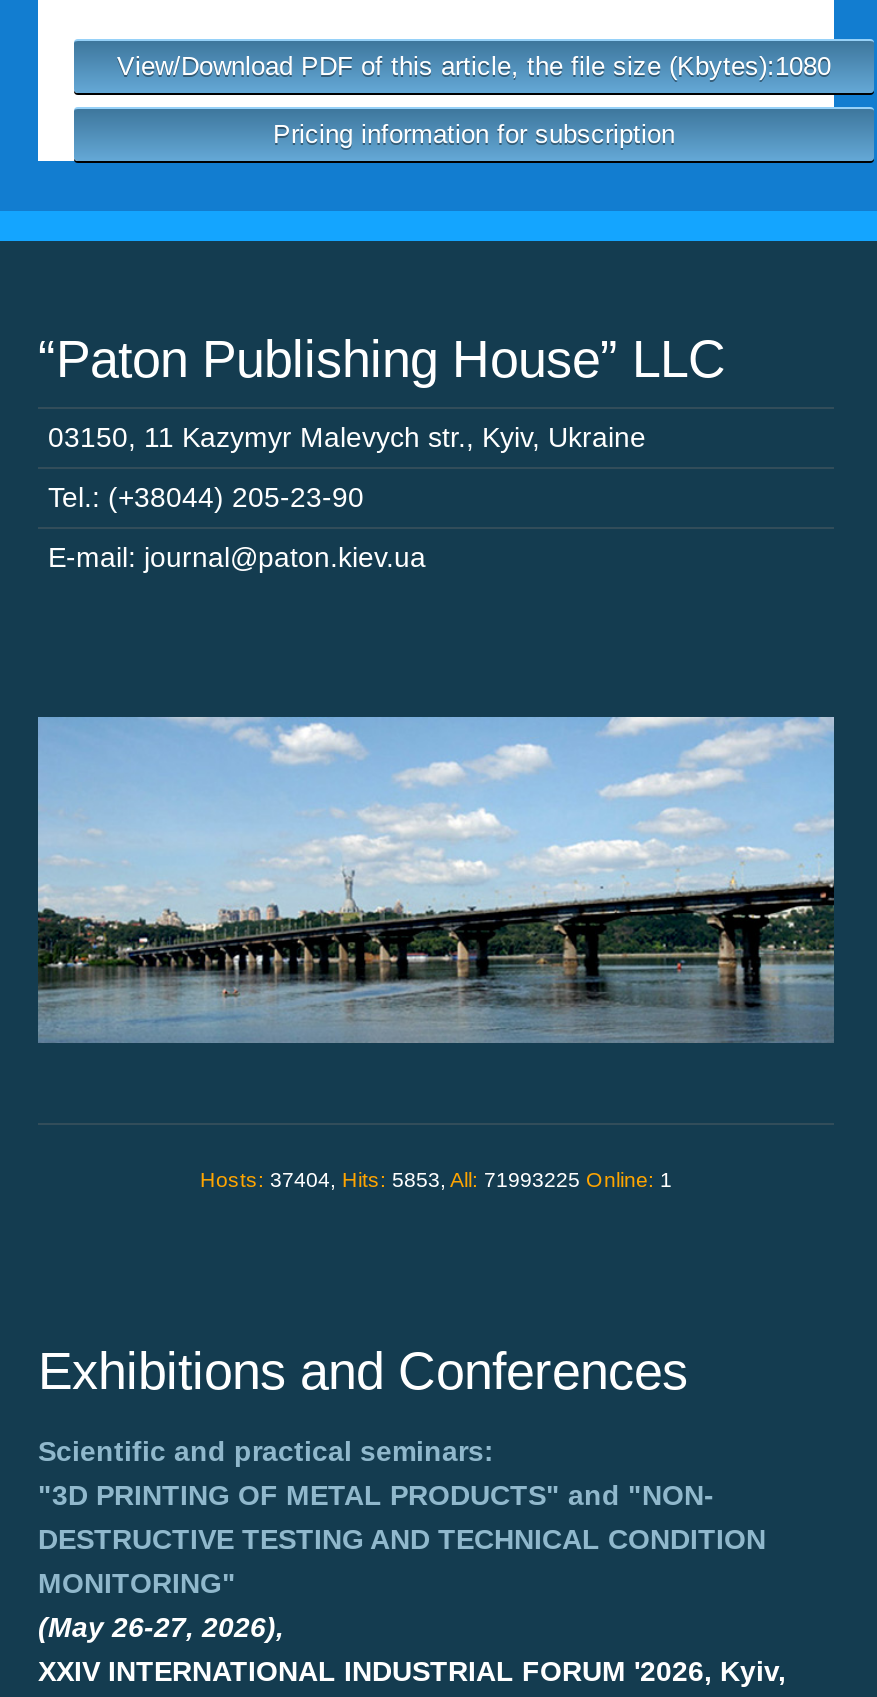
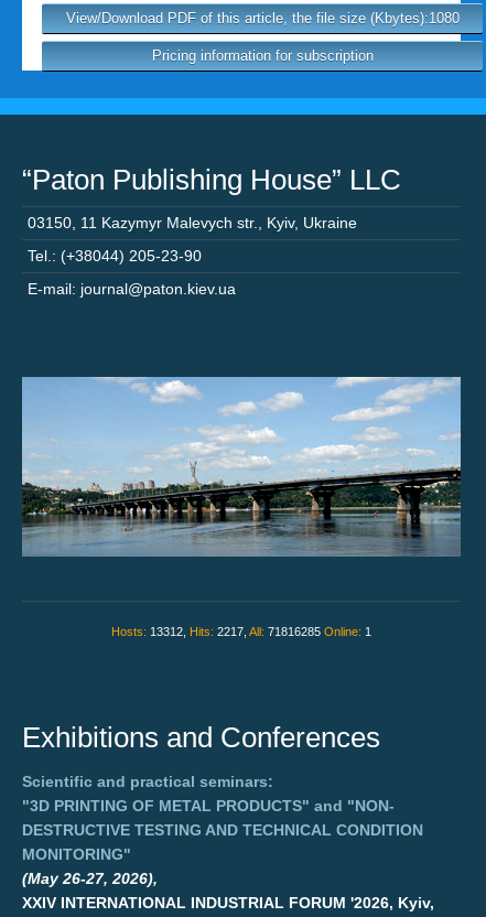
- Hosts: 37404, Hits: 5853, All: 71993225 Online: 1
+ Hosts: 13312, Hits: 2217, All: 71816285 Online: 1
